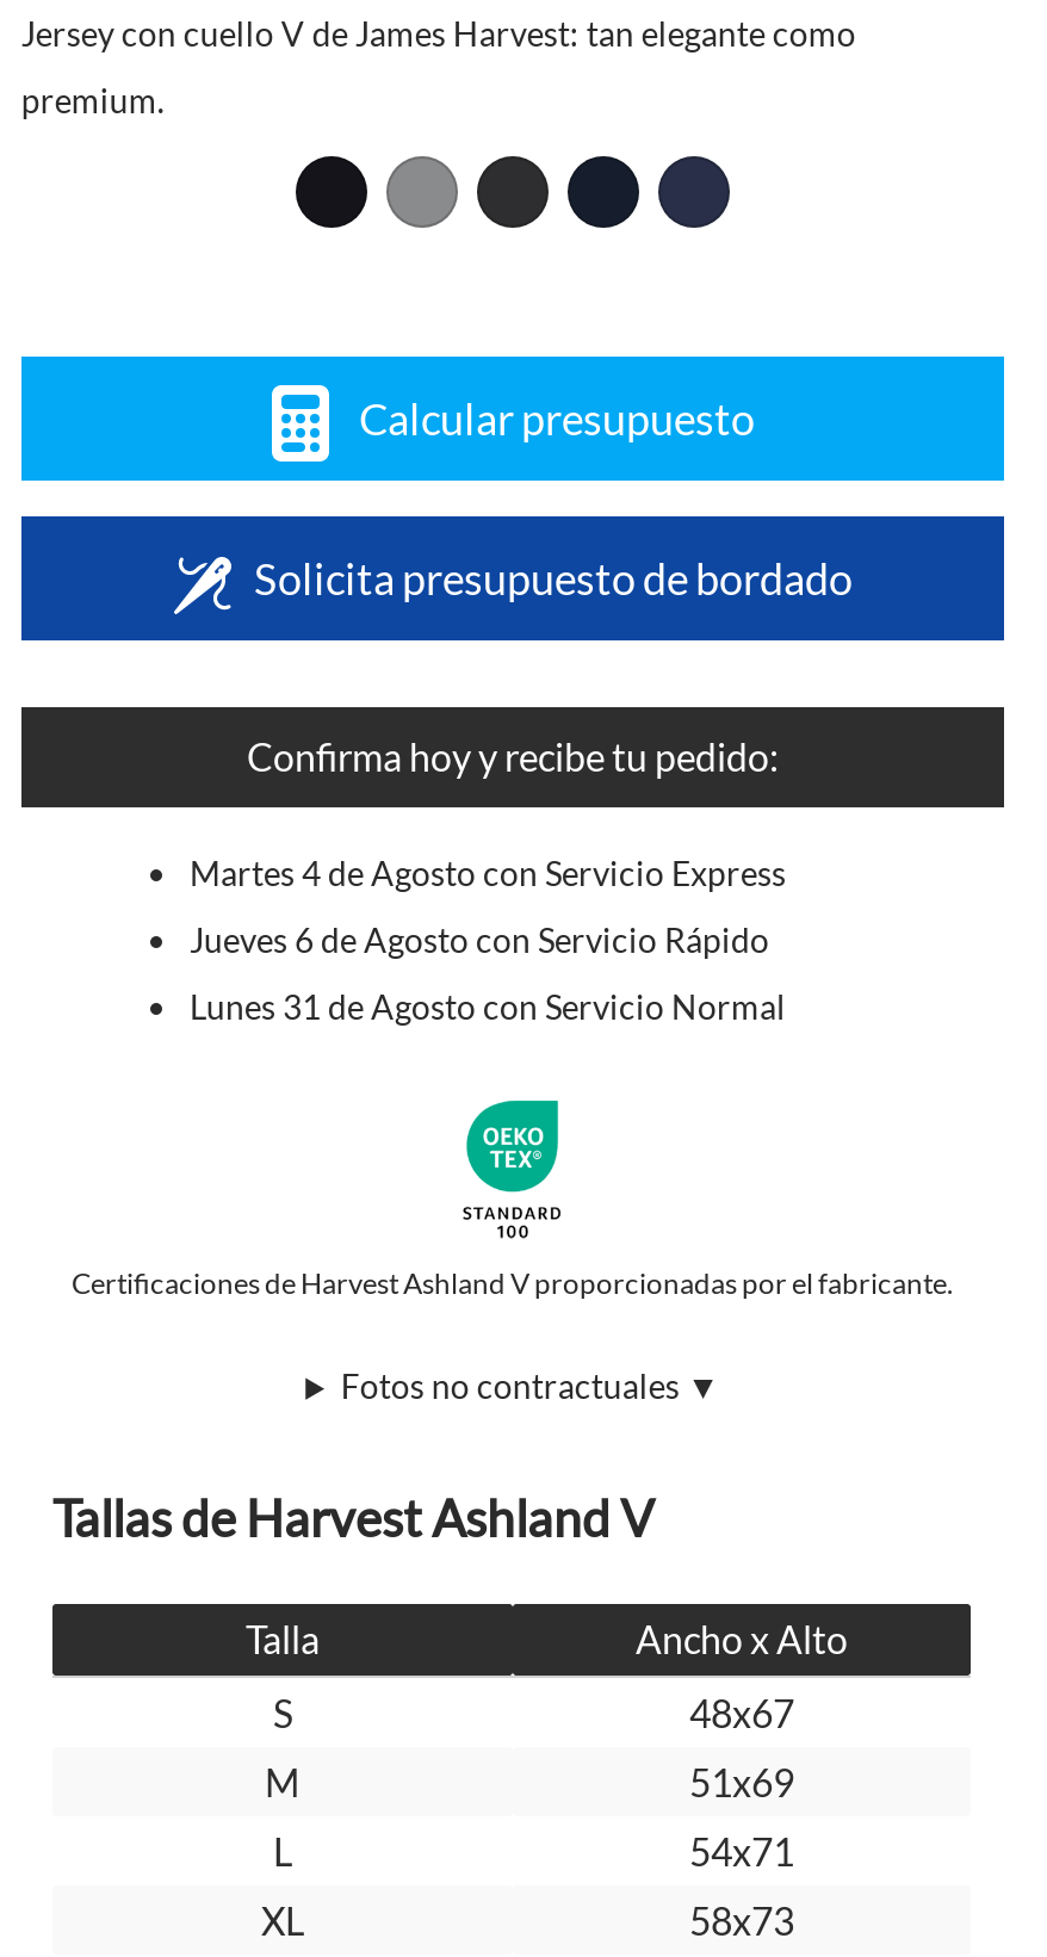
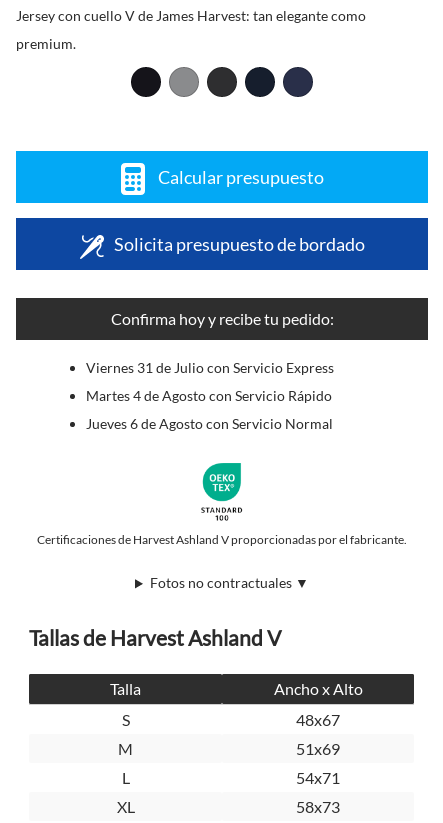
- Martes 4 de Agosto con Servicio Express
+ Viernes 31 de Julio con Servicio Express

- Jueves 6 de Agosto con Servicio Rápido
+ Martes 4 de Agosto con Servicio Rápido

- Lunes 31 de Agosto con Servicio Normal
+ Jueves 6 de Agosto con Servicio Normal
